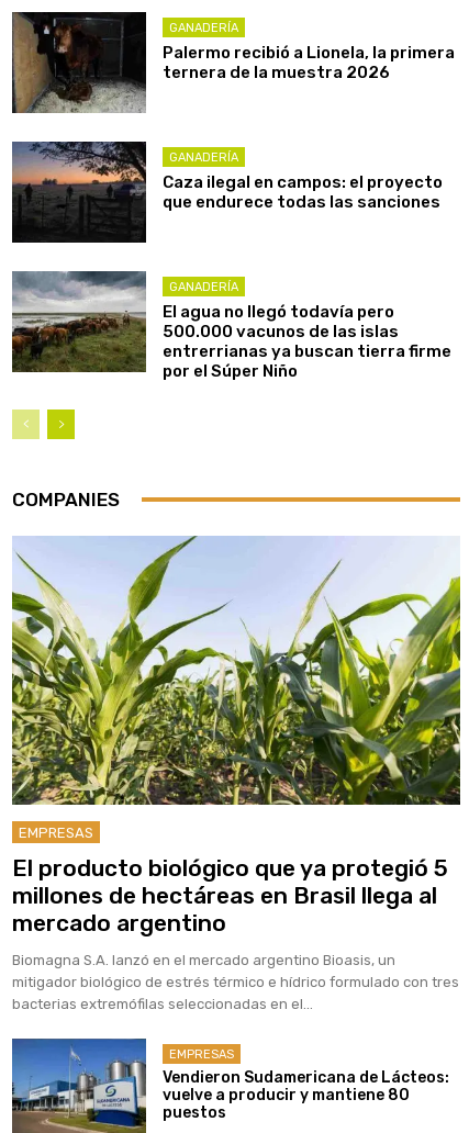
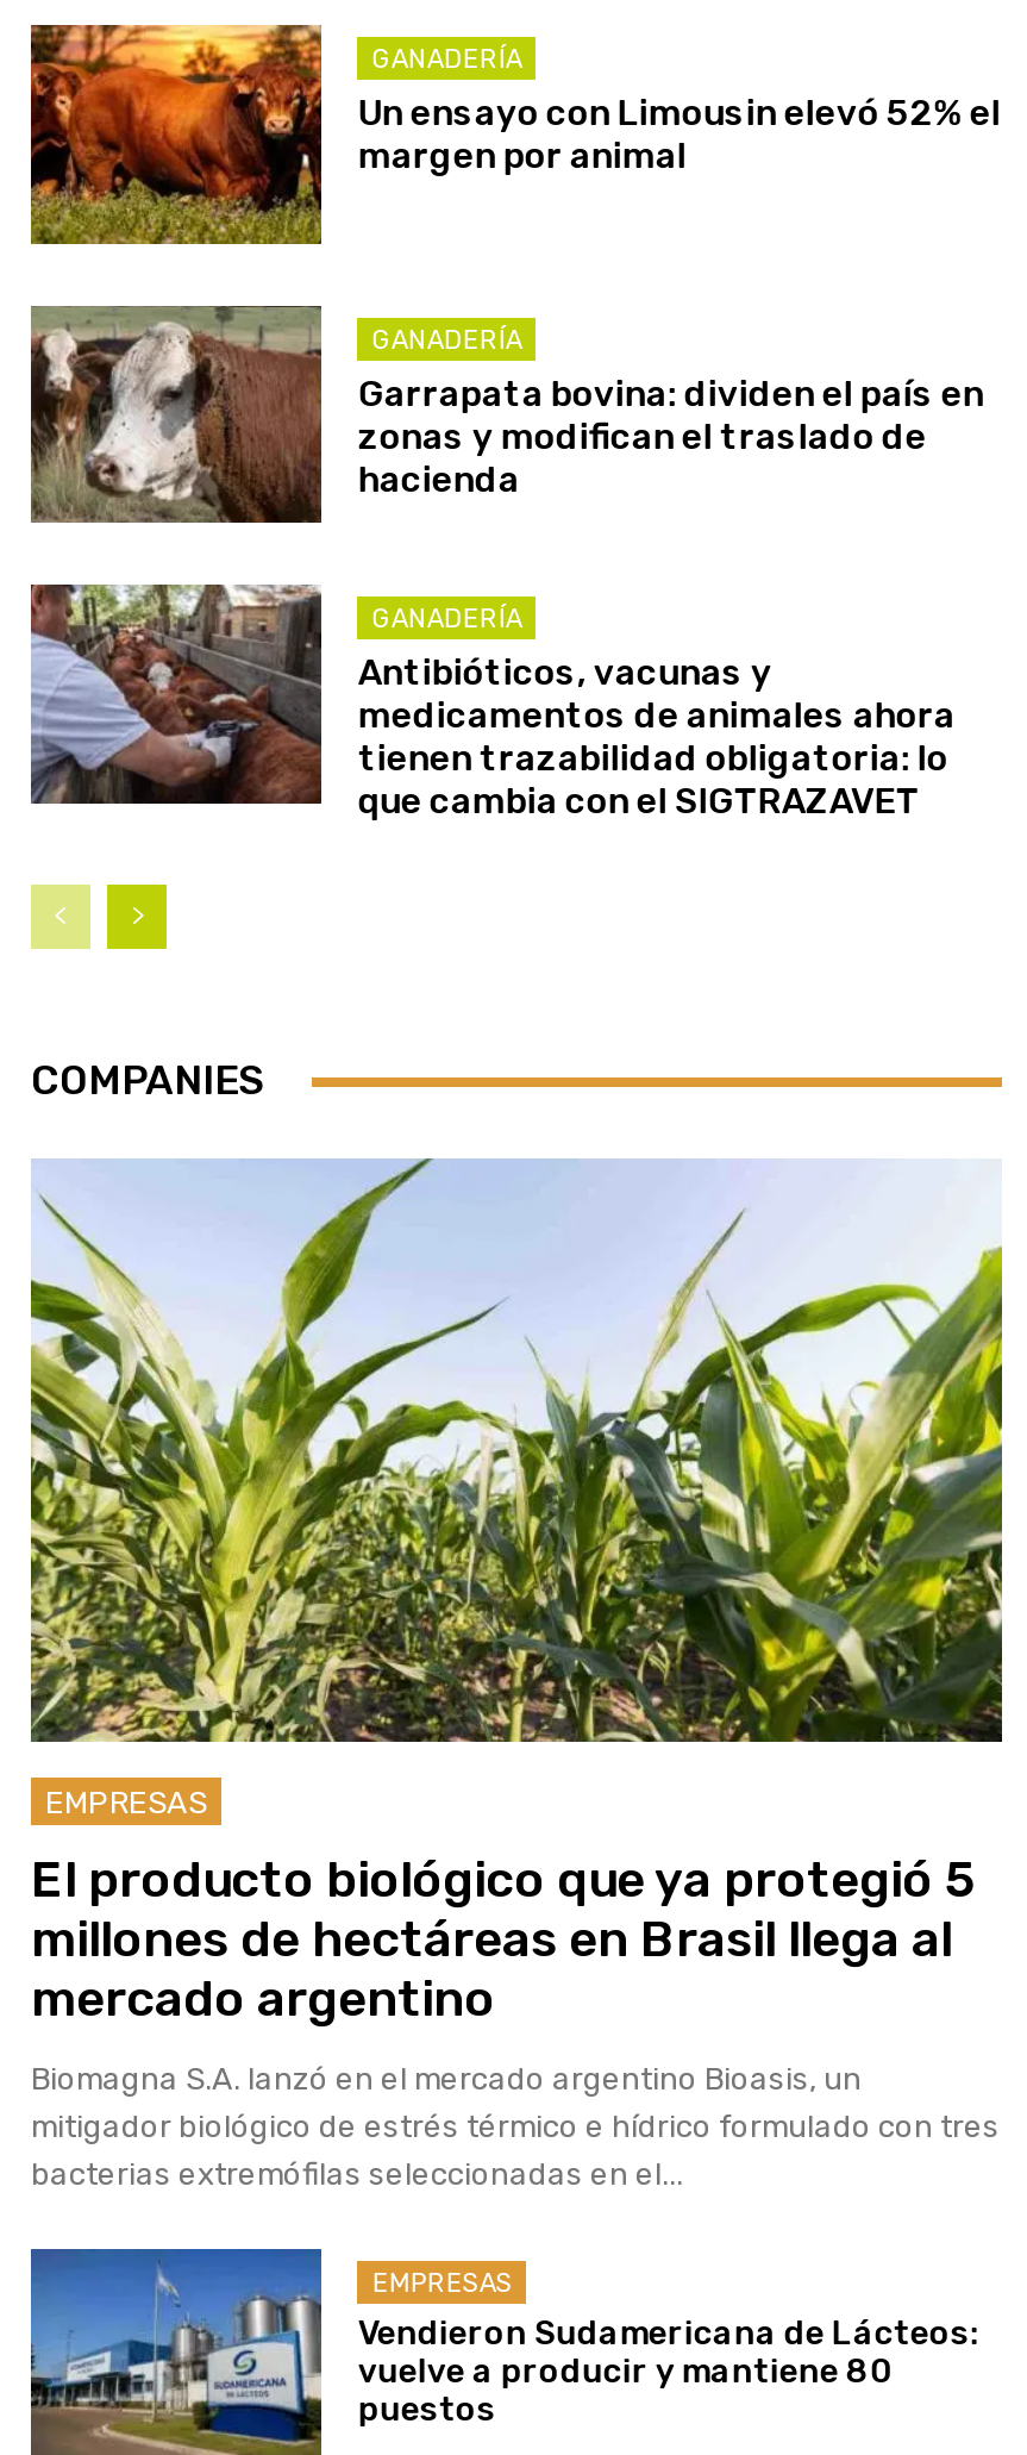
- [image]
- Palermo recibió a Lionela, la primera
- ternera de la muestra 2026
+ [image]
+ Un ensayo con Limousin elevó 52% el
+ margen por animal

- [image]
- Caza ilegal en campos: el proyecto
- que endurece todas las sanciones
+ [image]
+ Garrapata bovina: dividen el país en
+ zonas y modifican el traslado de
+ hacienda

- [image]
- El agua no llegó todavía pero
- 500.000 vacunos de las islas
- entrerrianas ya buscan tierra firme
- por el Súper Niño
+ [image]
+ Antibióticos, vacunas y
+ medicamentos de animales ahora
+ tienen trazabilidad obligatoria: lo
+ que cambia con el SIGTRAZAVET
